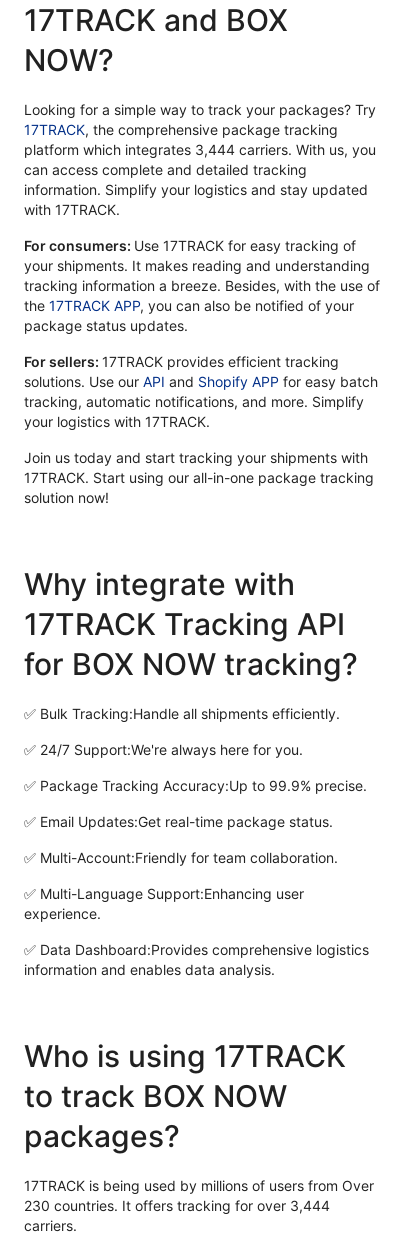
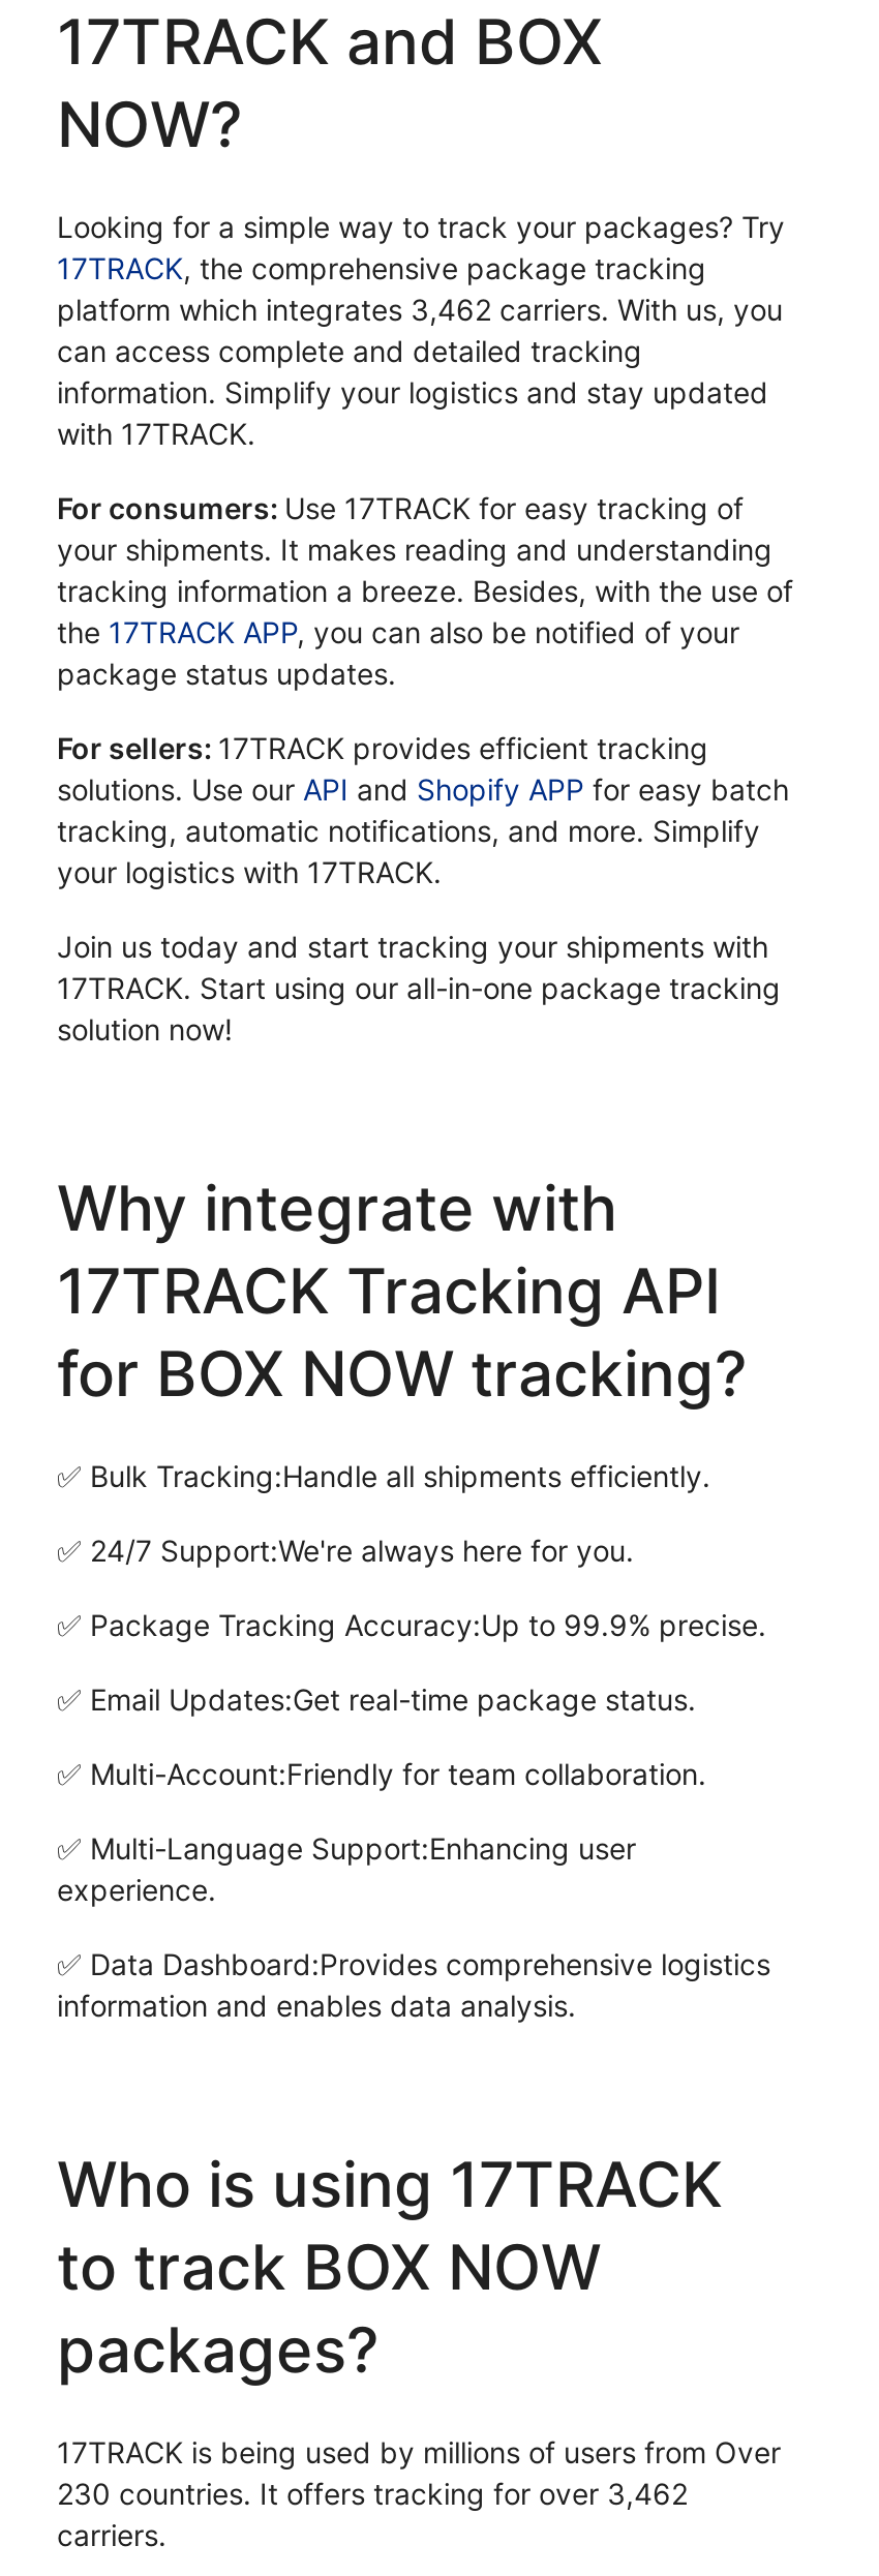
- platform which integrates 3,444 carriers. With us, you
+ platform which integrates 3,462 carriers. With us, you

- 230 countries. It offers tracking for over 3,444
+ 230 countries. It offers tracking for over 3,462
